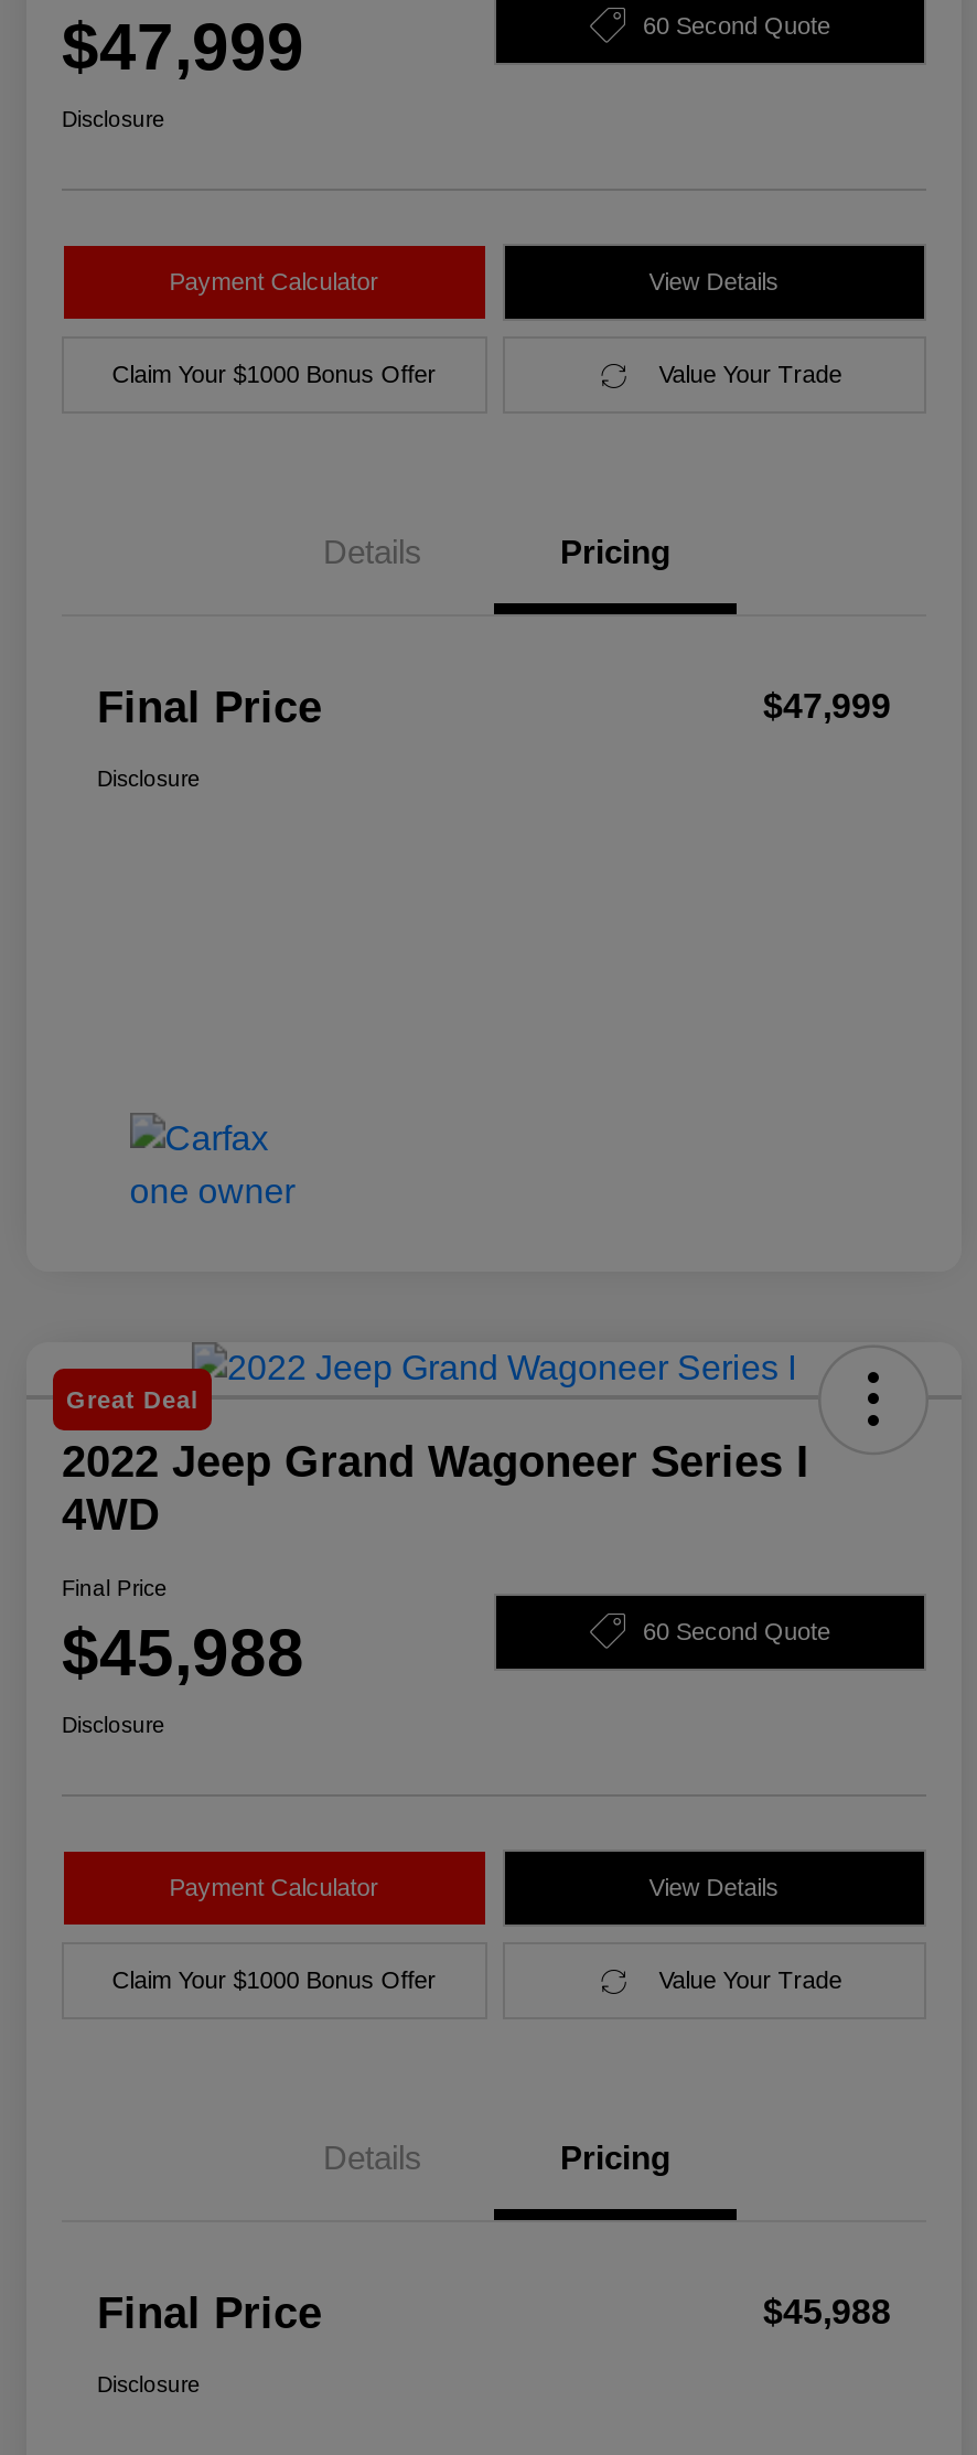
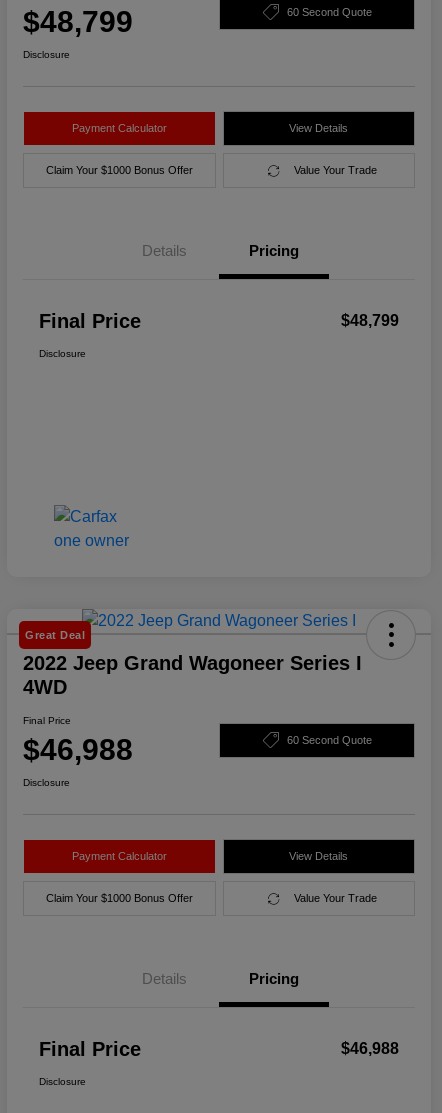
- $47,999
+ $48,799

- $47,999
+ $48,799

- $45,988
+ $46,988

- $45,988
+ $46,988
